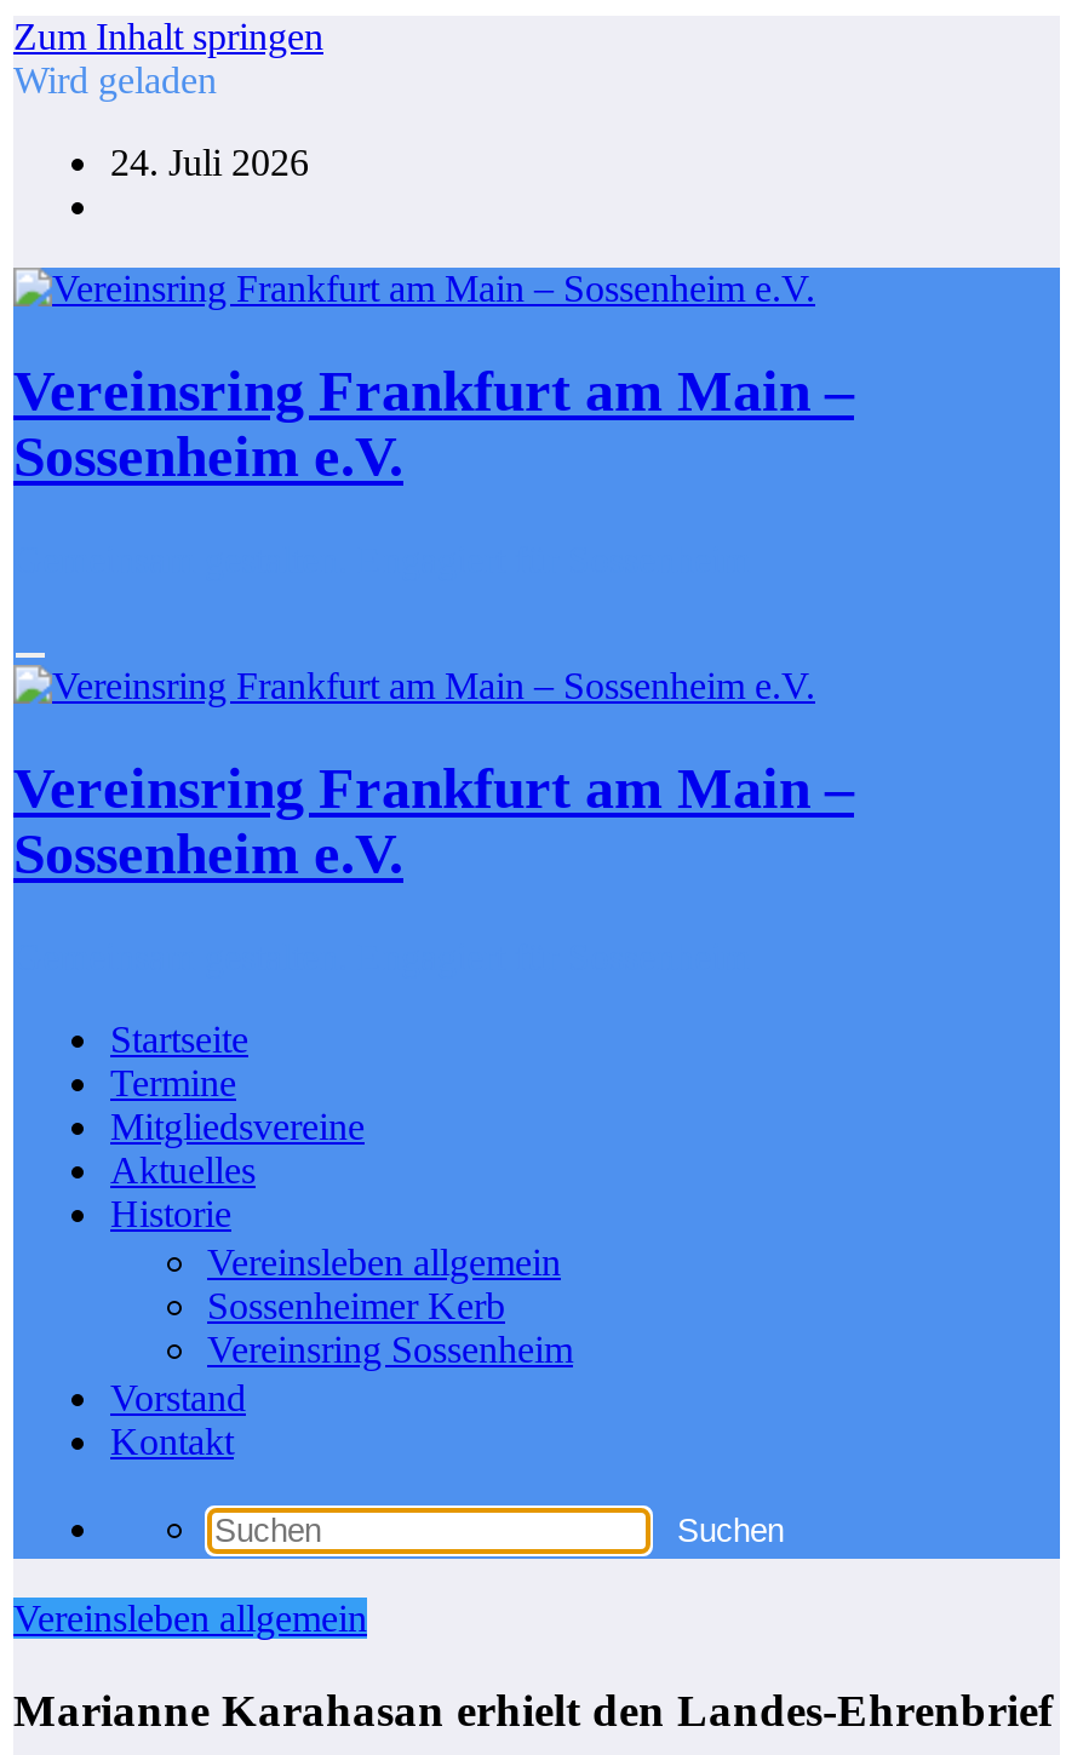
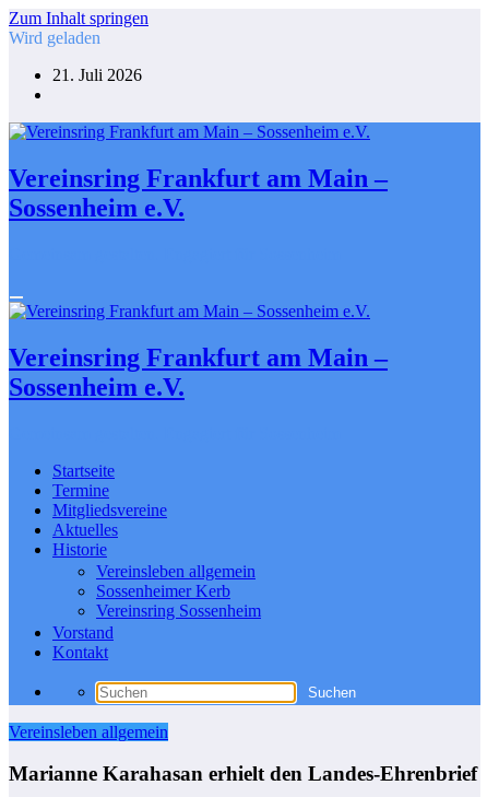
- 24. Juli 2026
+ 21. Juli 2026
